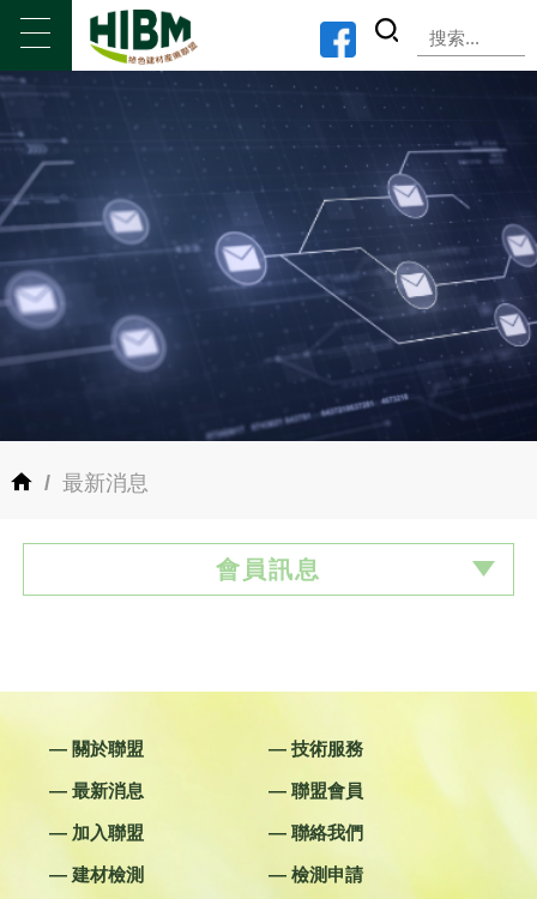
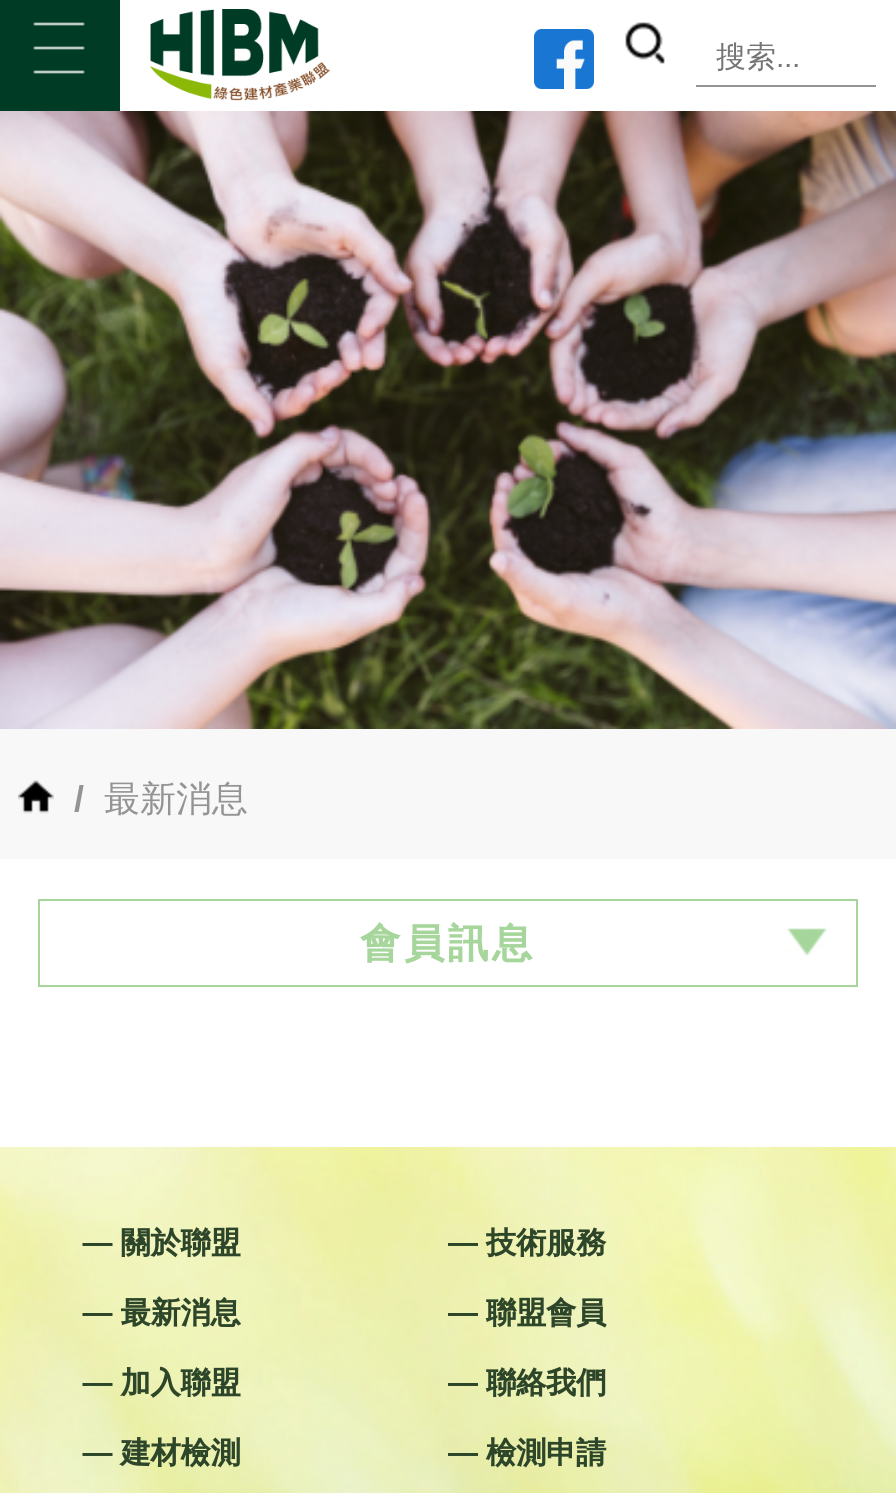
- [image]
+ [image]
